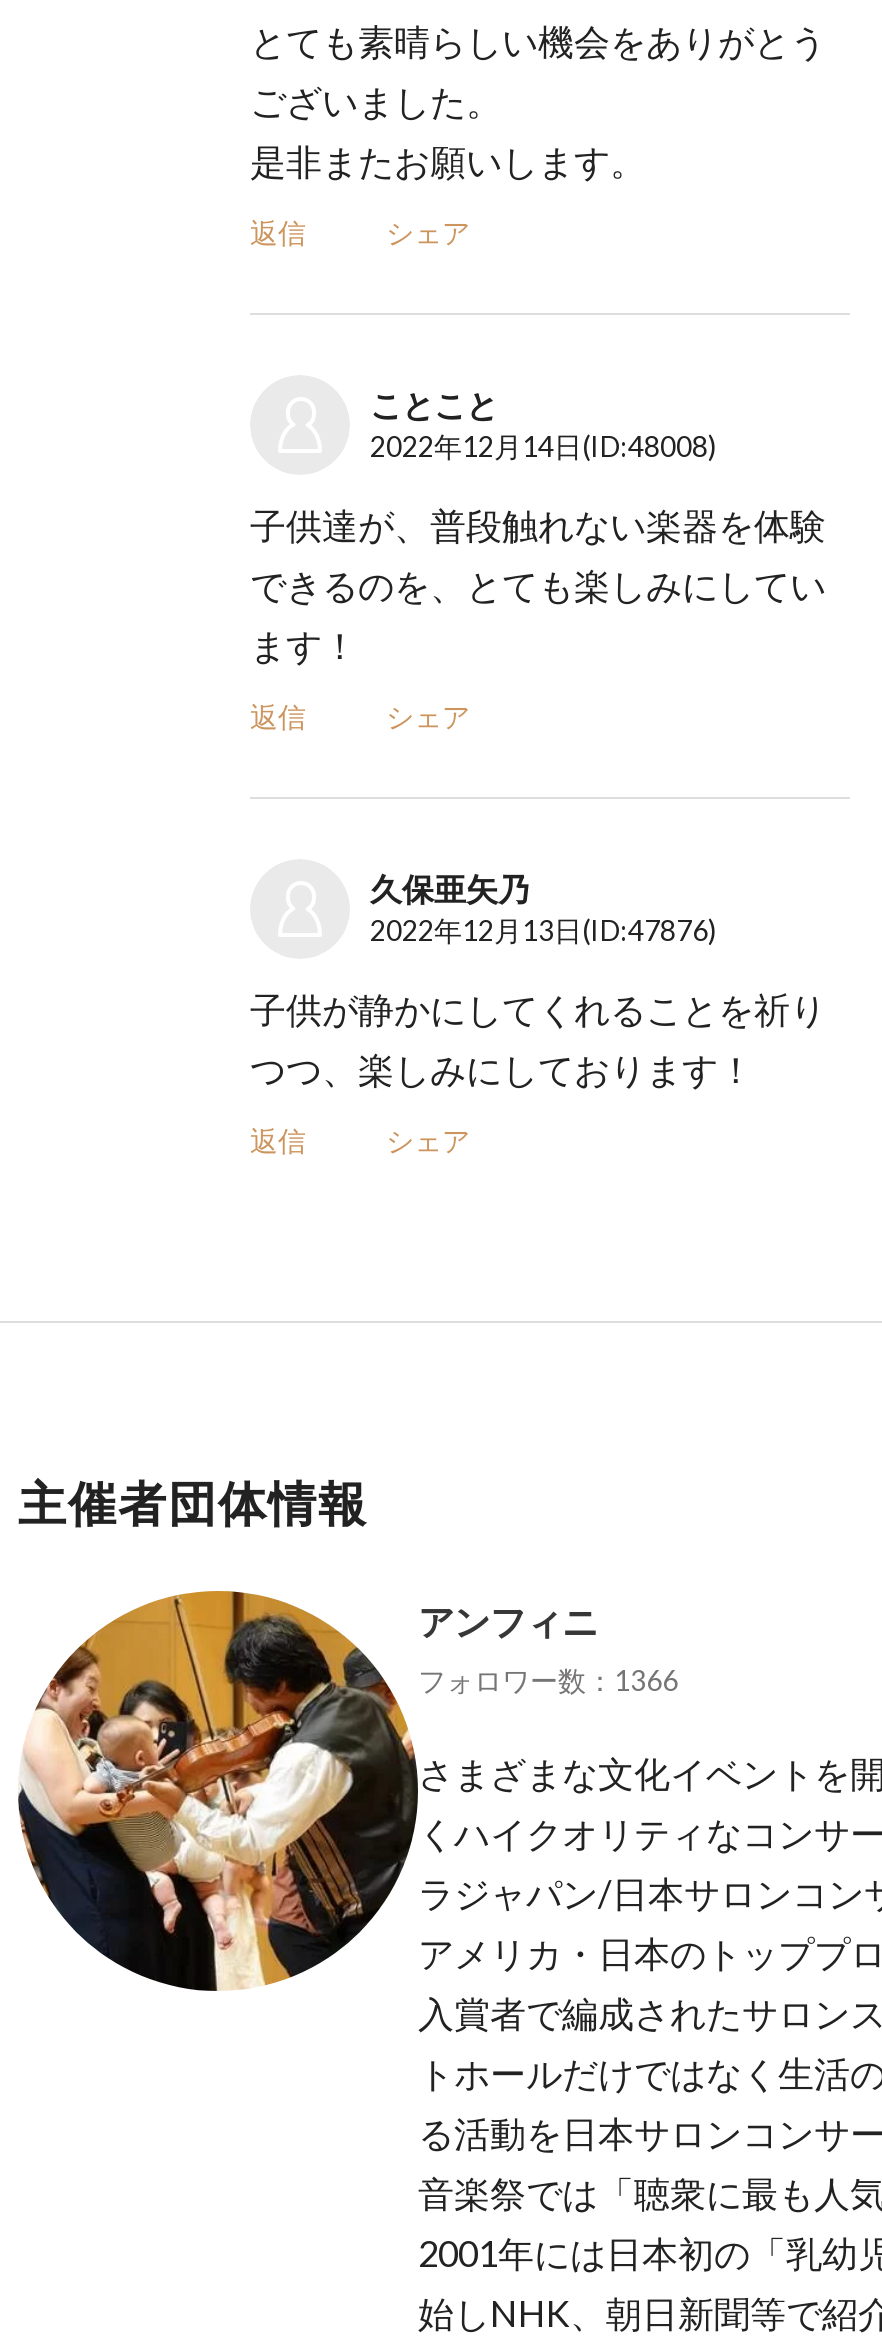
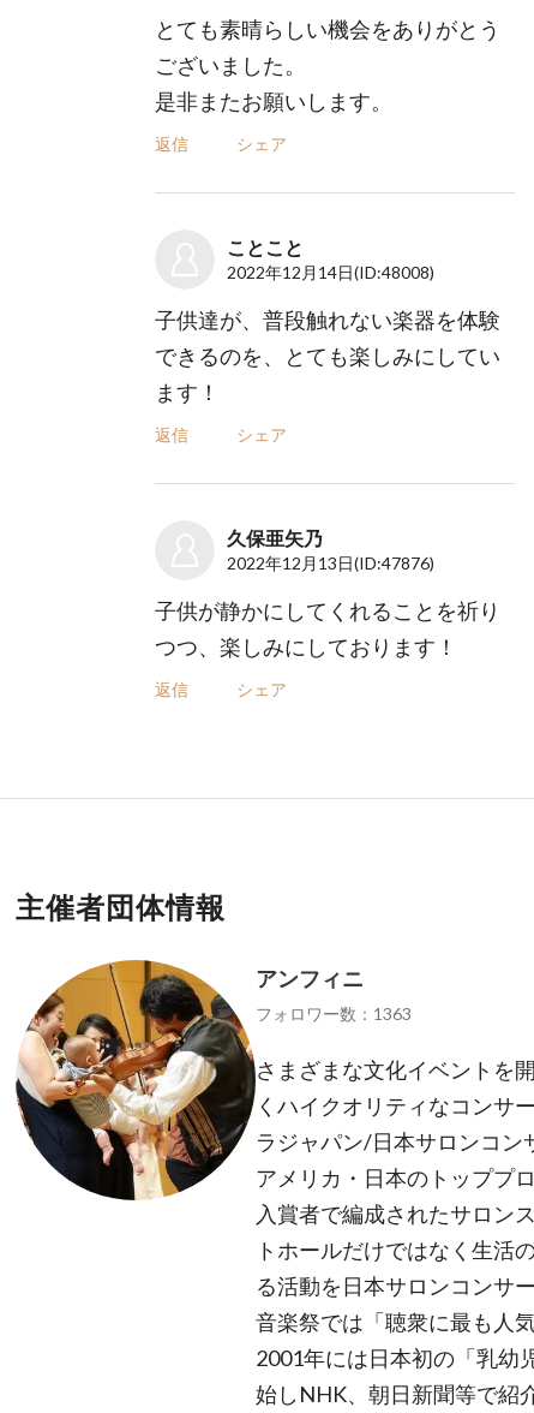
- フォロワー数：1366
+ フォロワー数：1363
